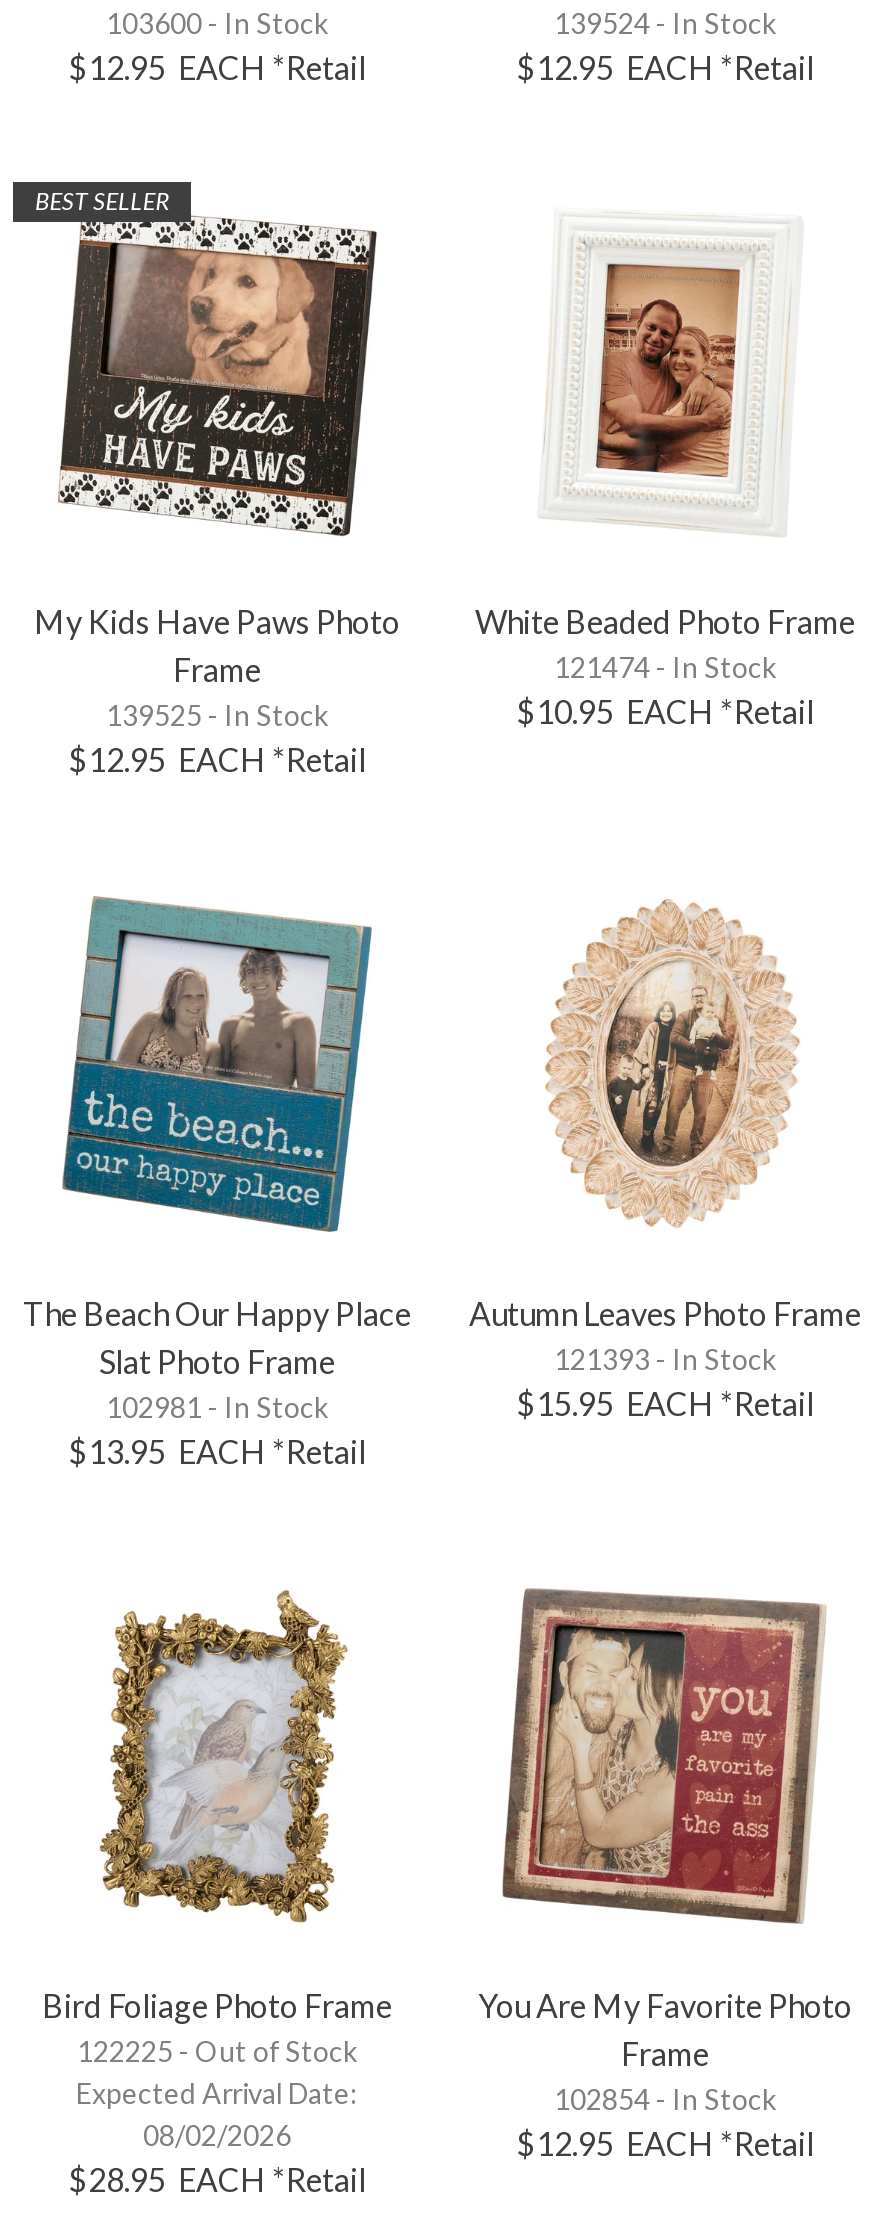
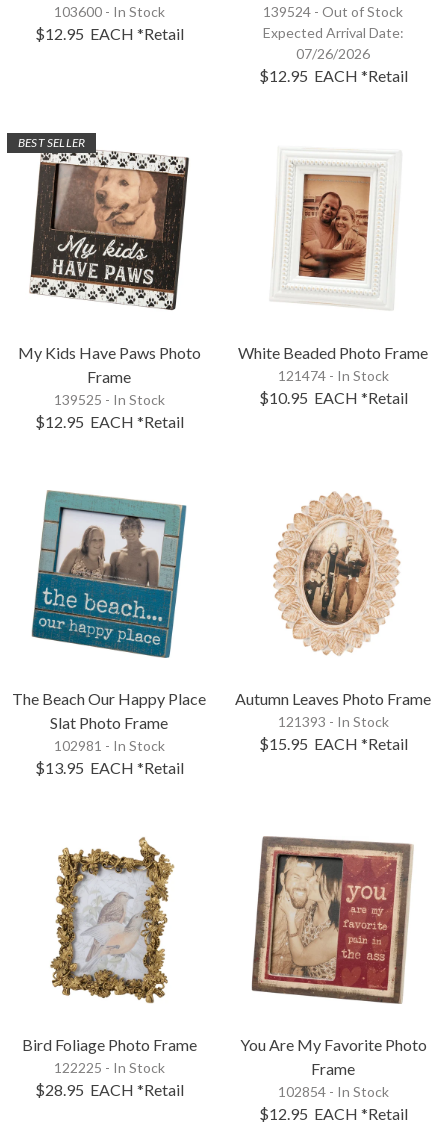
- 139524 - In Stock
+ 139524 - Out of Stock
+ 07/26/2026

- 122225 - Out of Stock
- 08/02/2026
+ 122225 - In Stock

moved up: Expected Arrival Date:
